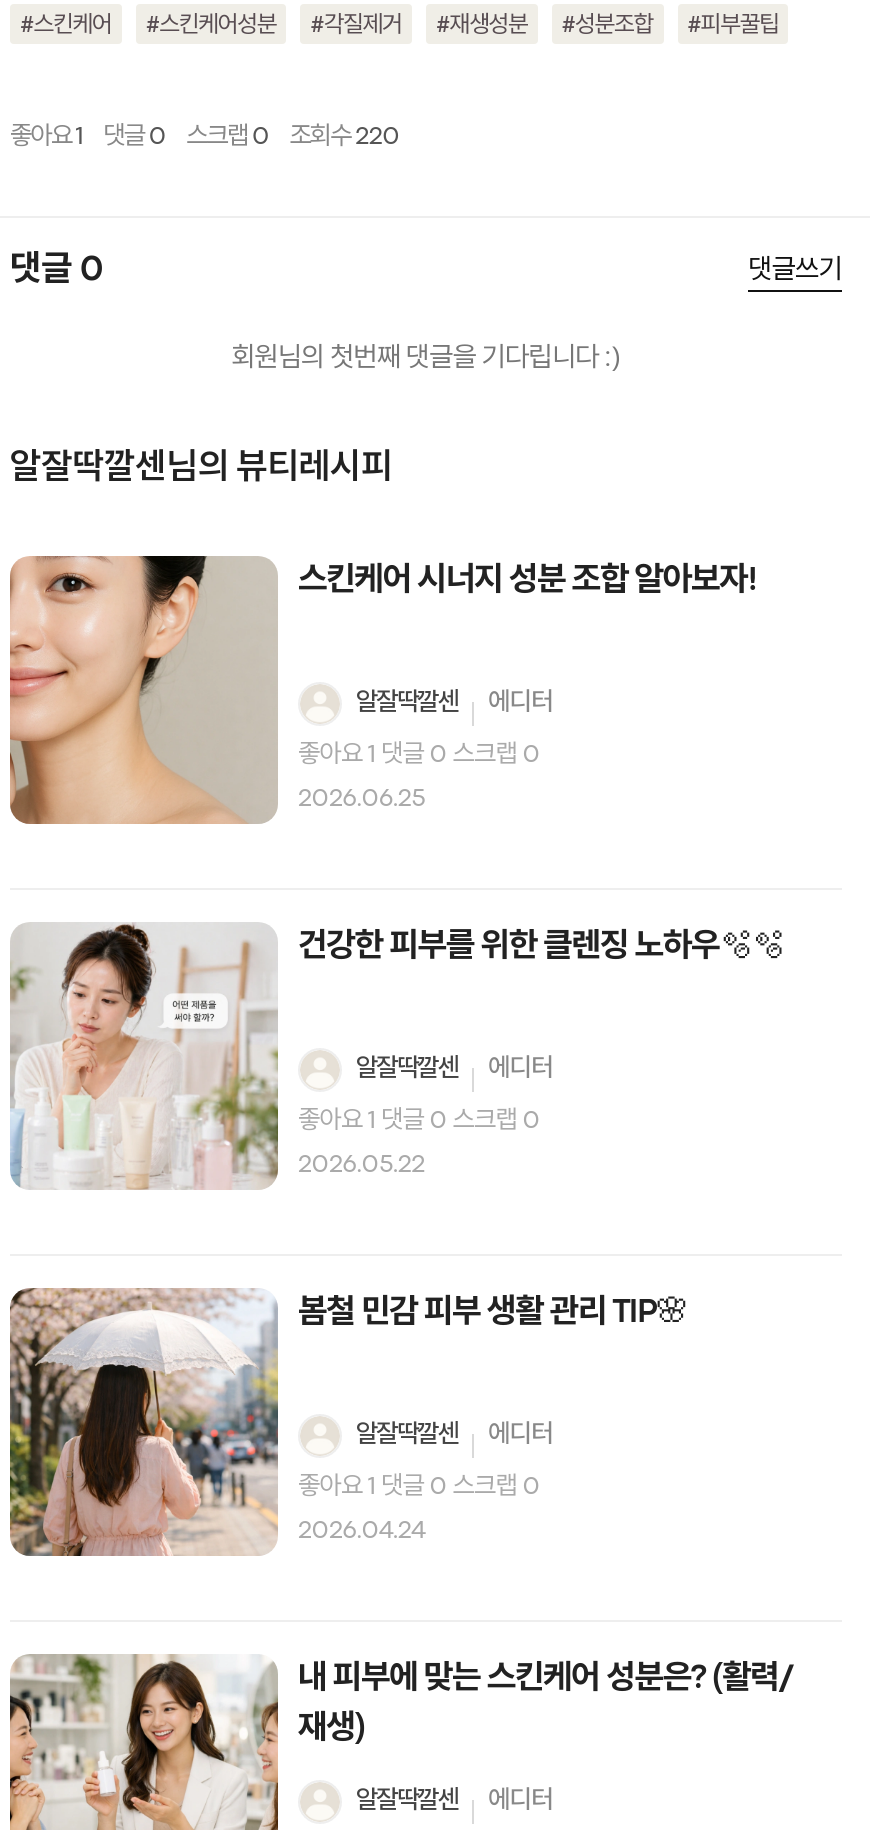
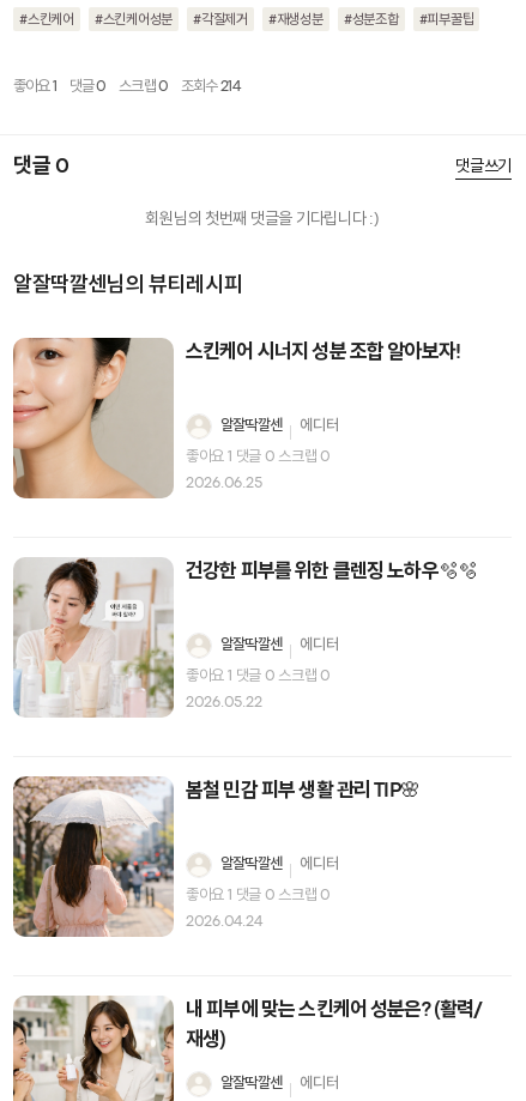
- 좋아요1 댓글 0 스크랩 0 조회수 220
+ 좋아요1 댓글 0 스크랩 0 조회수 214
